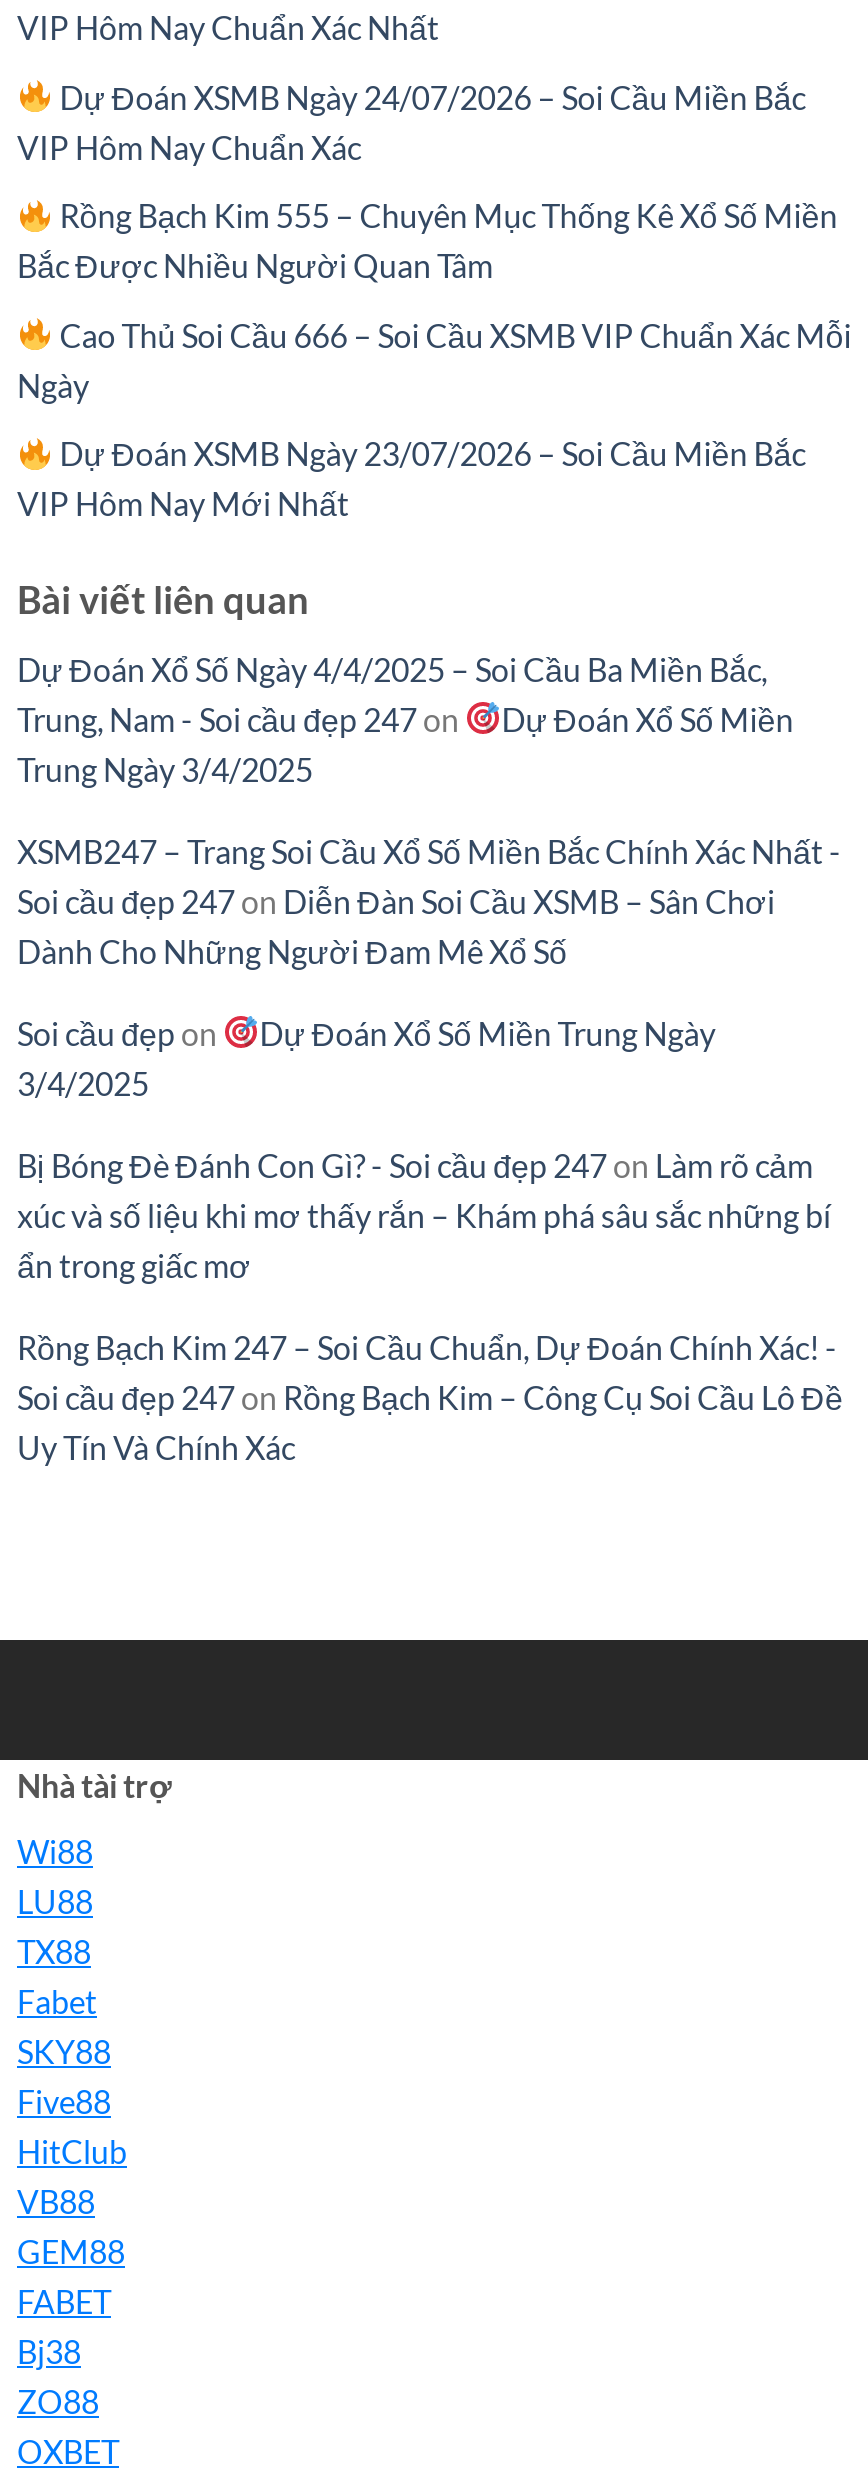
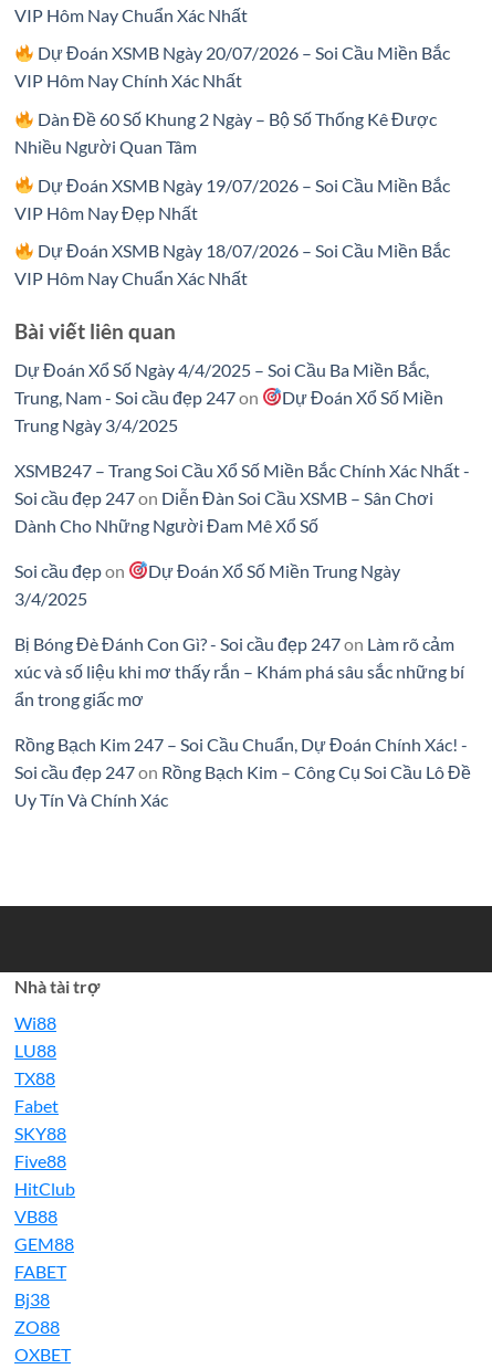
- Dự Đoán XSMB Ngày 24/07/2026 – Soi Cầu Miền Bắc
- VIP Hôm Nay Chuẩn Xác
+ Dự Đoán XSMB Ngày 20/07/2026 – Soi Cầu Miền Bắc
+ VIP Hôm Nay Chính Xác Nhất

- Rồng Bạch Kim 555 – Chuyên Mục Thống Kê Xổ Số Miền
- Bắc Được Nhiều Người Quan Tâm
+ Dàn Đề 60 Số Khung 2 Ngày – Bộ Số Thống Kê Được
+ Nhiều Người Quan Tâm

- Cao Thủ Soi Cầu 666 – Soi Cầu XSMB VIP Chuẩn Xác Mỗi
- Ngày
+ Dự Đoán XSMB Ngày 19/07/2026 – Soi Cầu Miền Bắc
+ VIP Hôm Nay Đẹp Nhất

- Dự Đoán XSMB Ngày 23/07/2026 – Soi Cầu Miền Bắc
- VIP Hôm Nay Mới Nhất
+ Dự Đoán XSMB Ngày 18/07/2026 – Soi Cầu Miền Bắc
+ VIP Hôm Nay Chuẩn Xác Nhất
